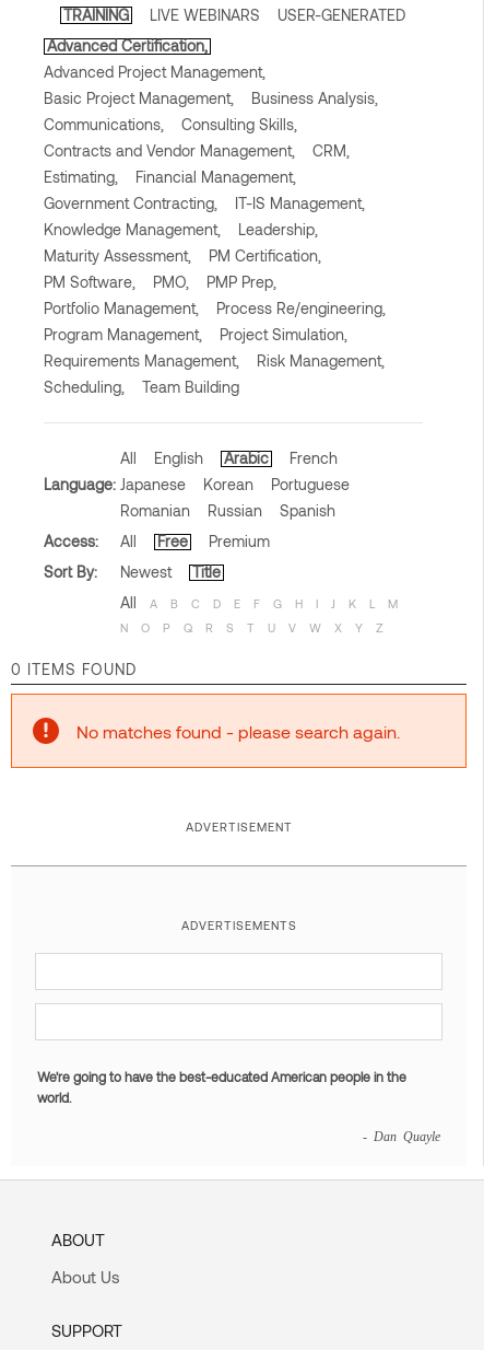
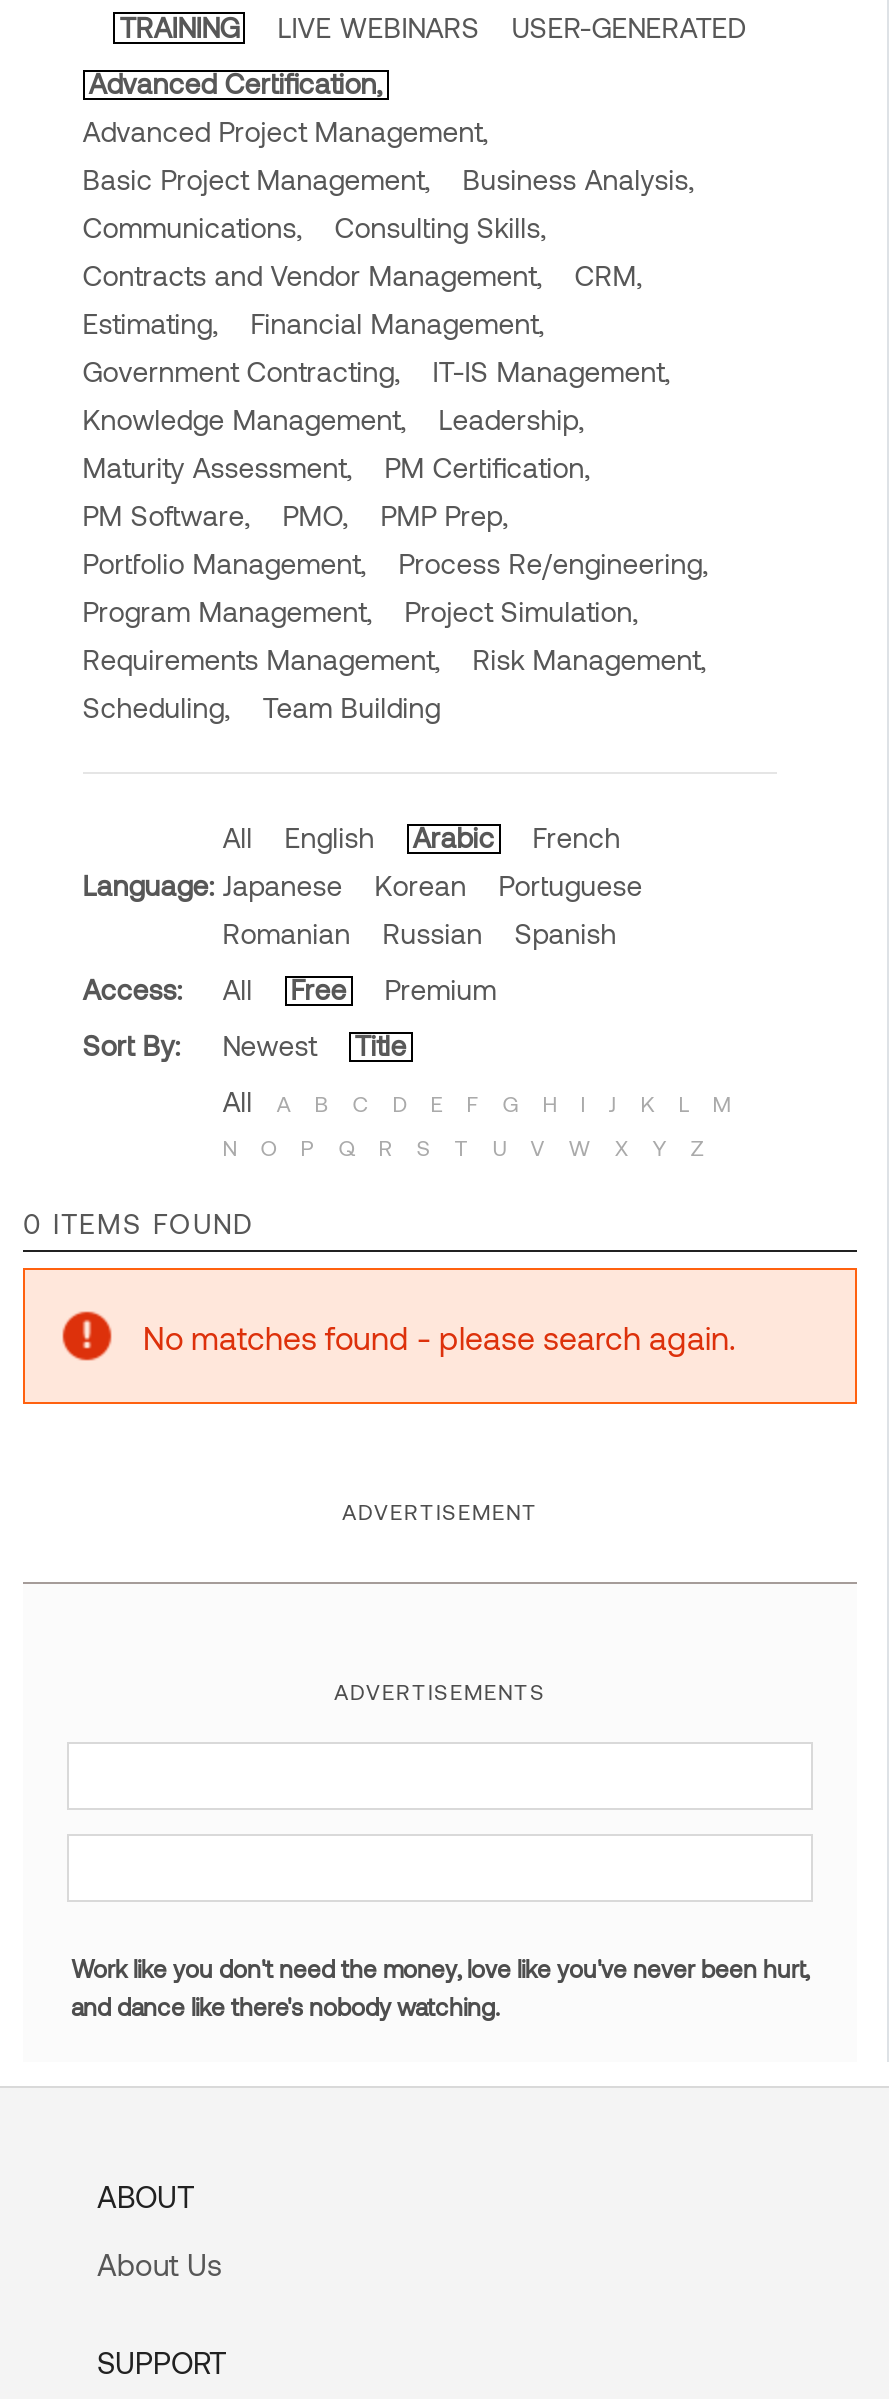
- We're going to have the best-educated American people in the
- world.
- - Dan Quayle
+ Work like you don't need the money, love like you've never been hurt,
+ and dance like there's nobody watching.
